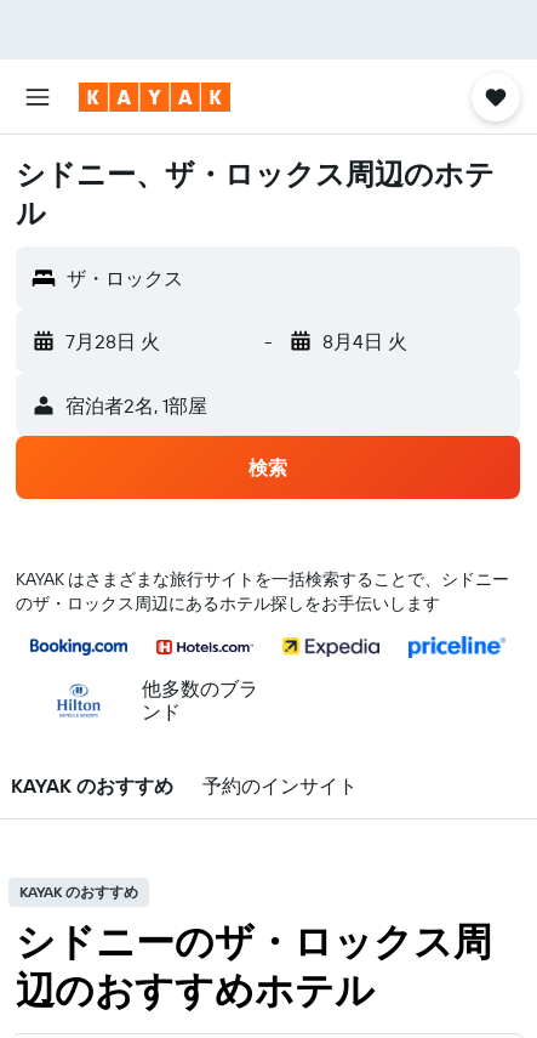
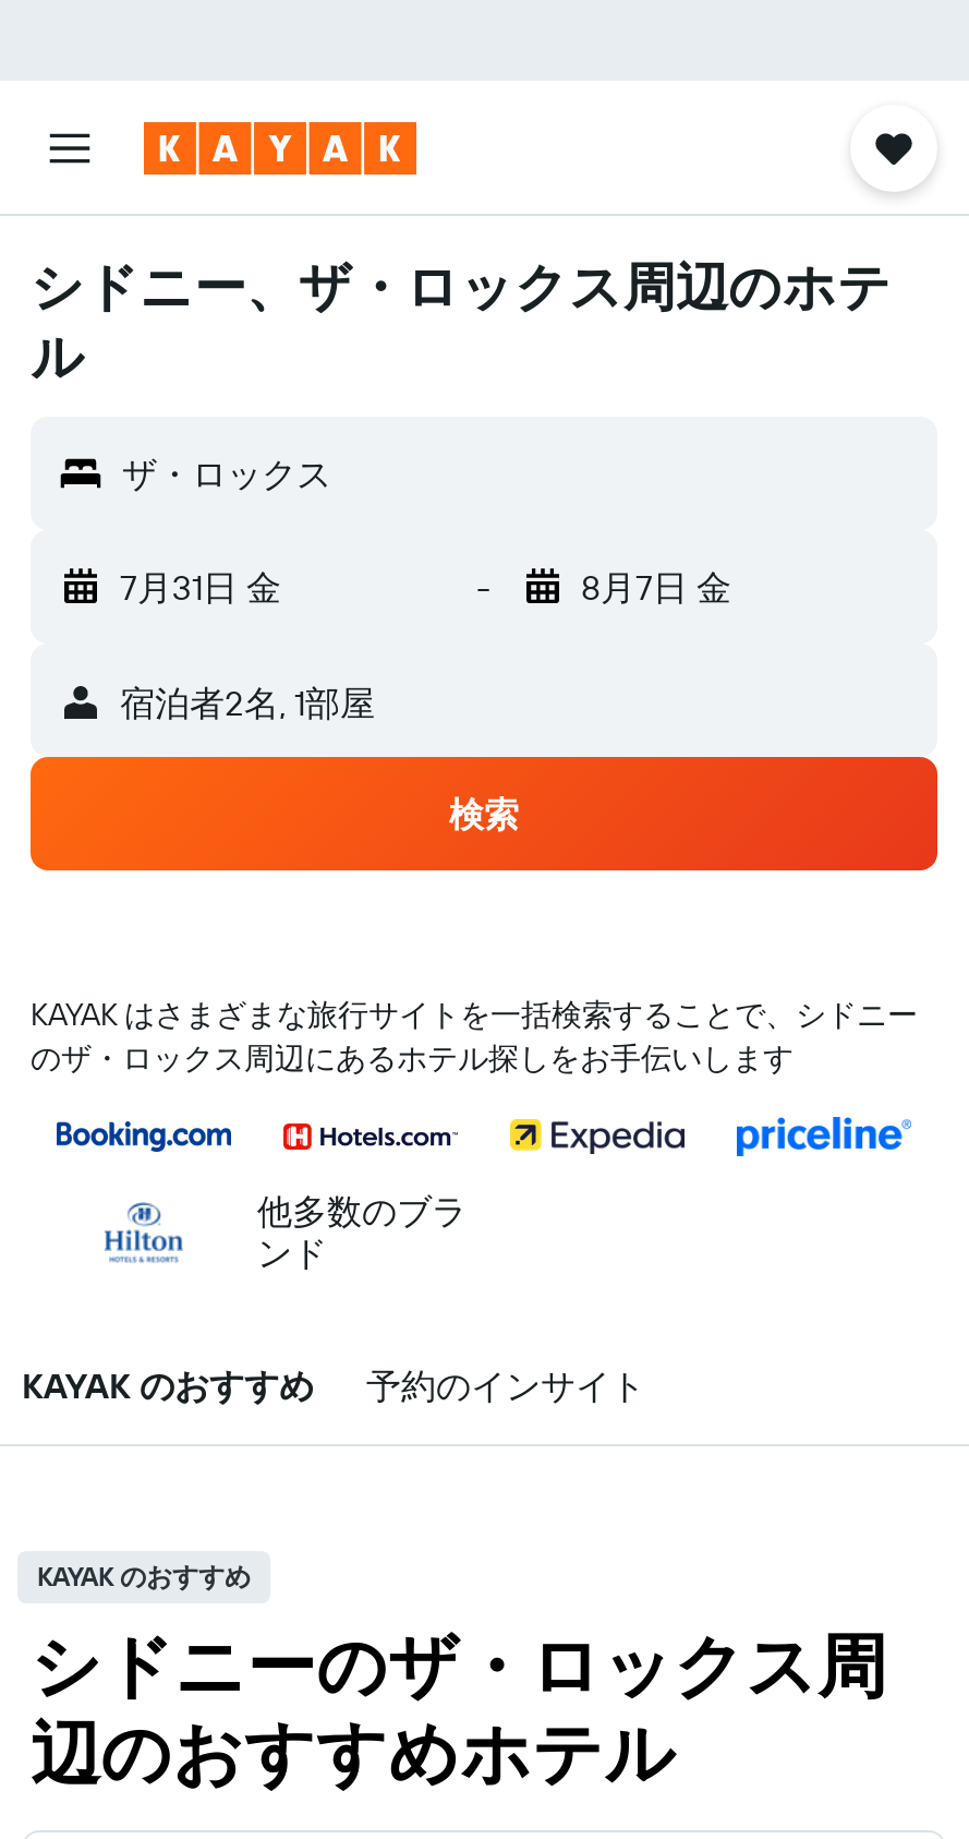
- 7月28日 火
+ 7月31日 金

- 8月4日 火
+ 8月7日 金
